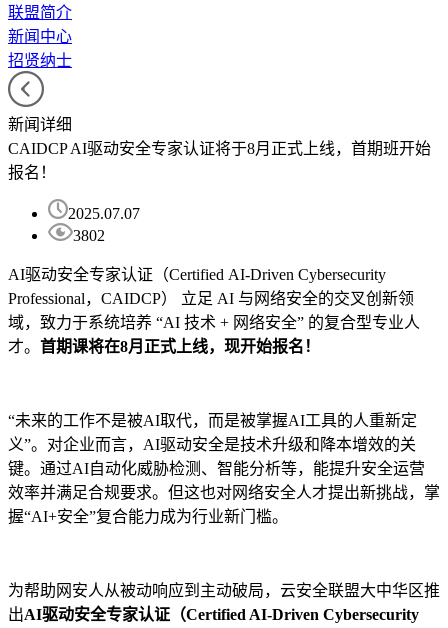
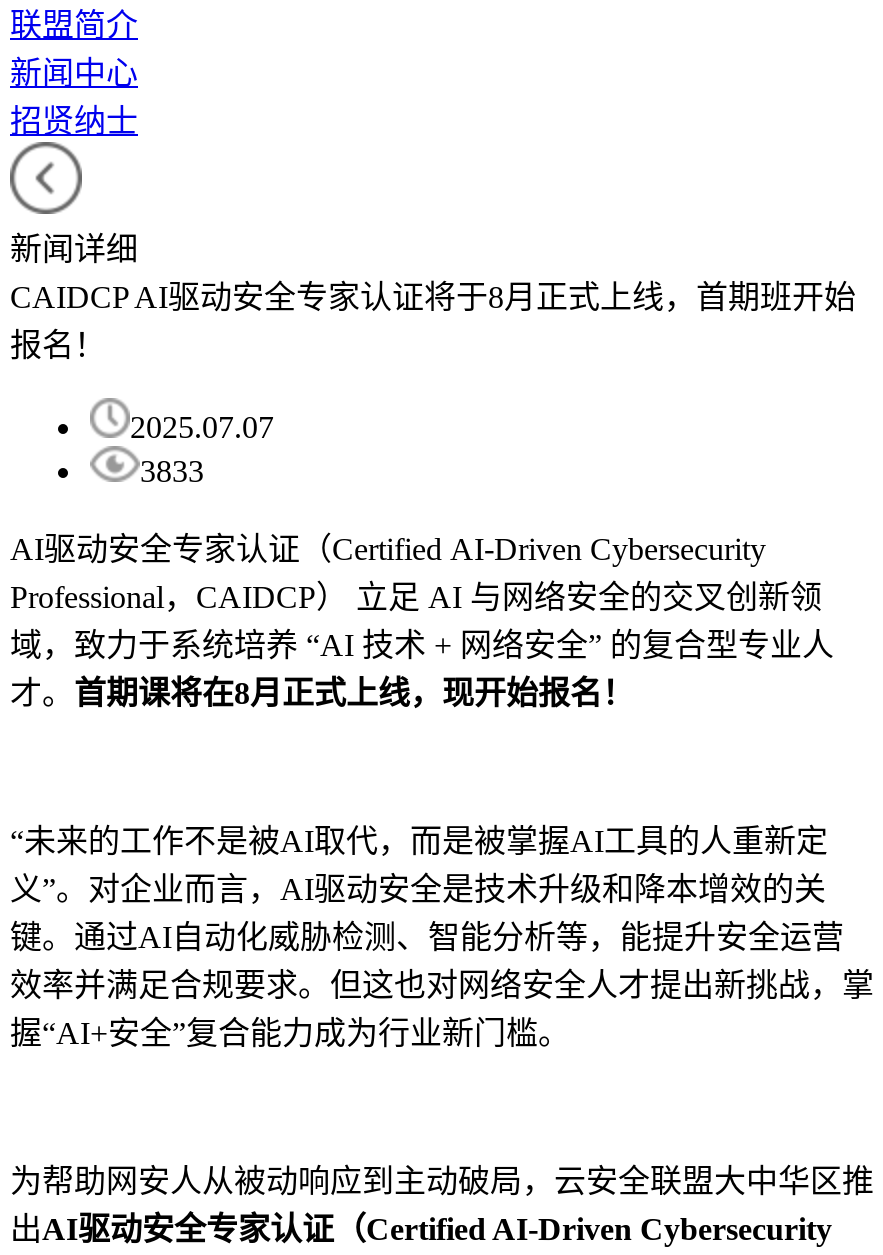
- 3802
+ 3833
